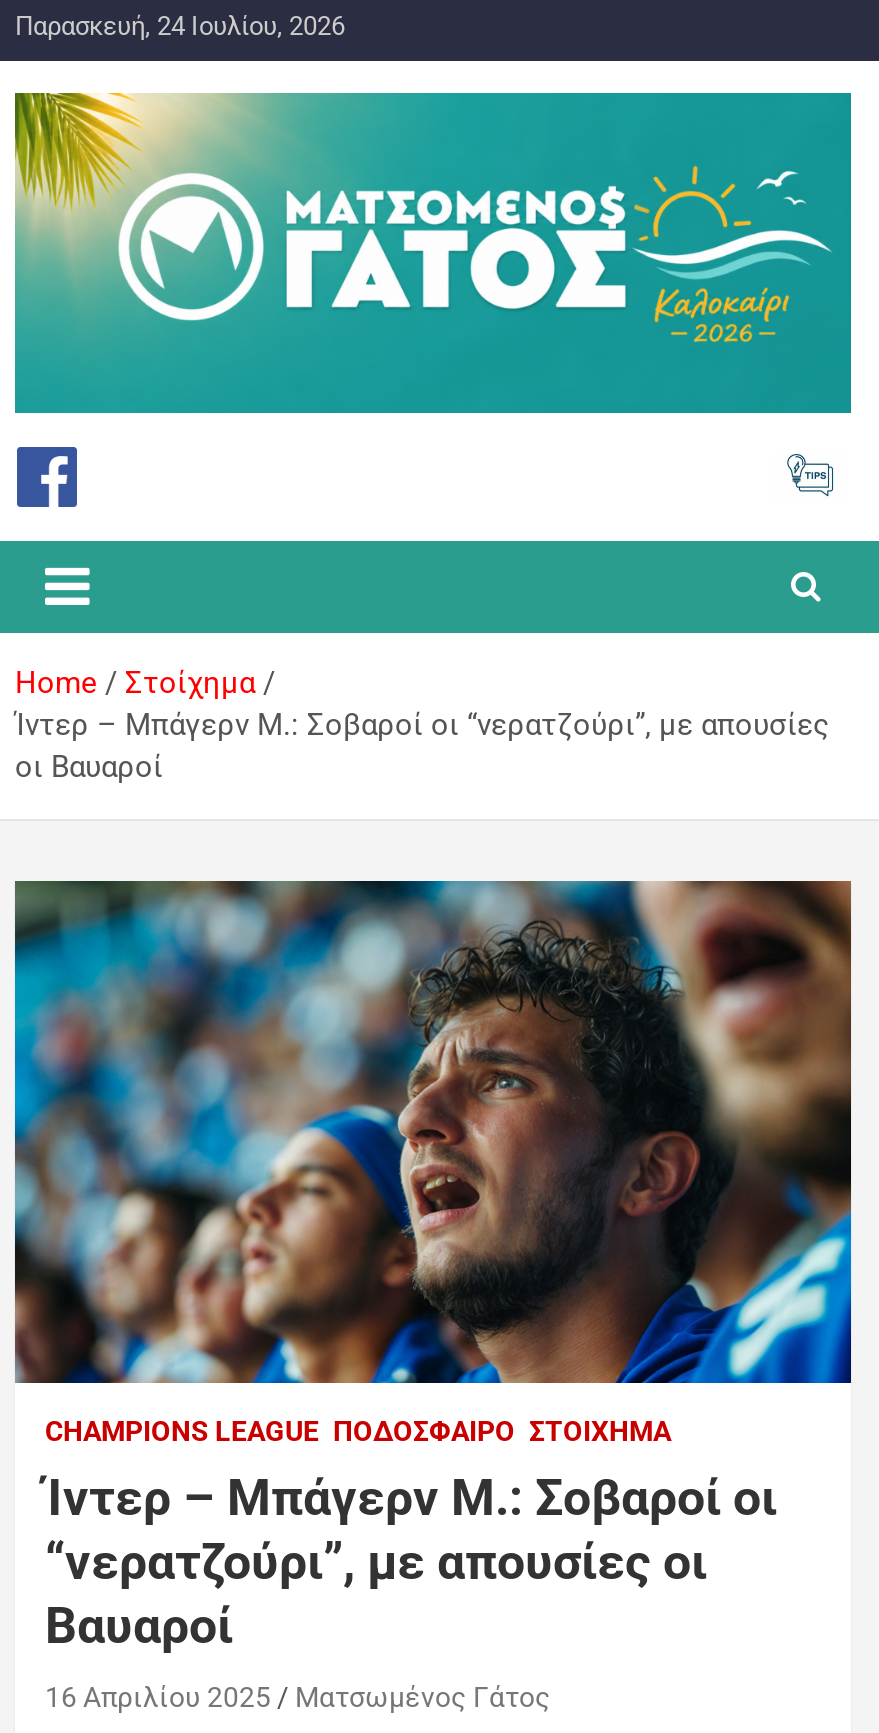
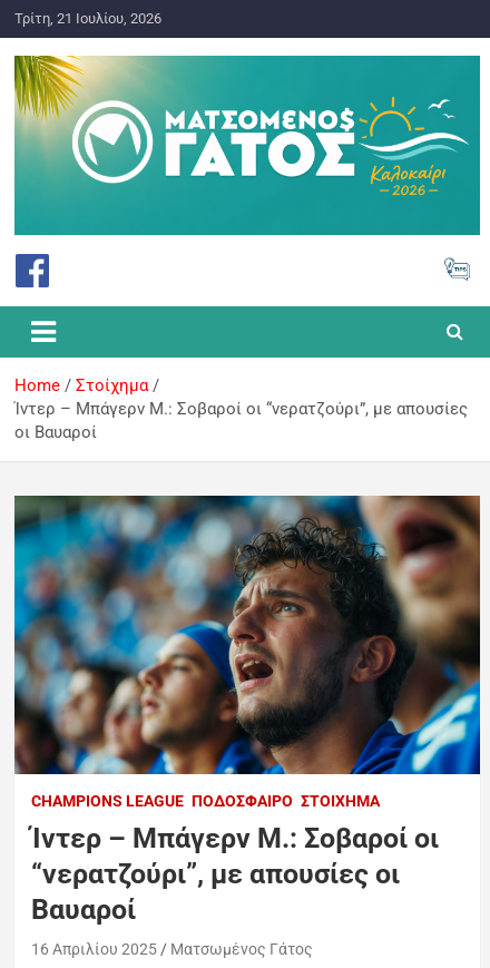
- Παρασκευή, 24 Ιουλίου, 2026
+ Τρίτη, 21 Ιουλίου, 2026
